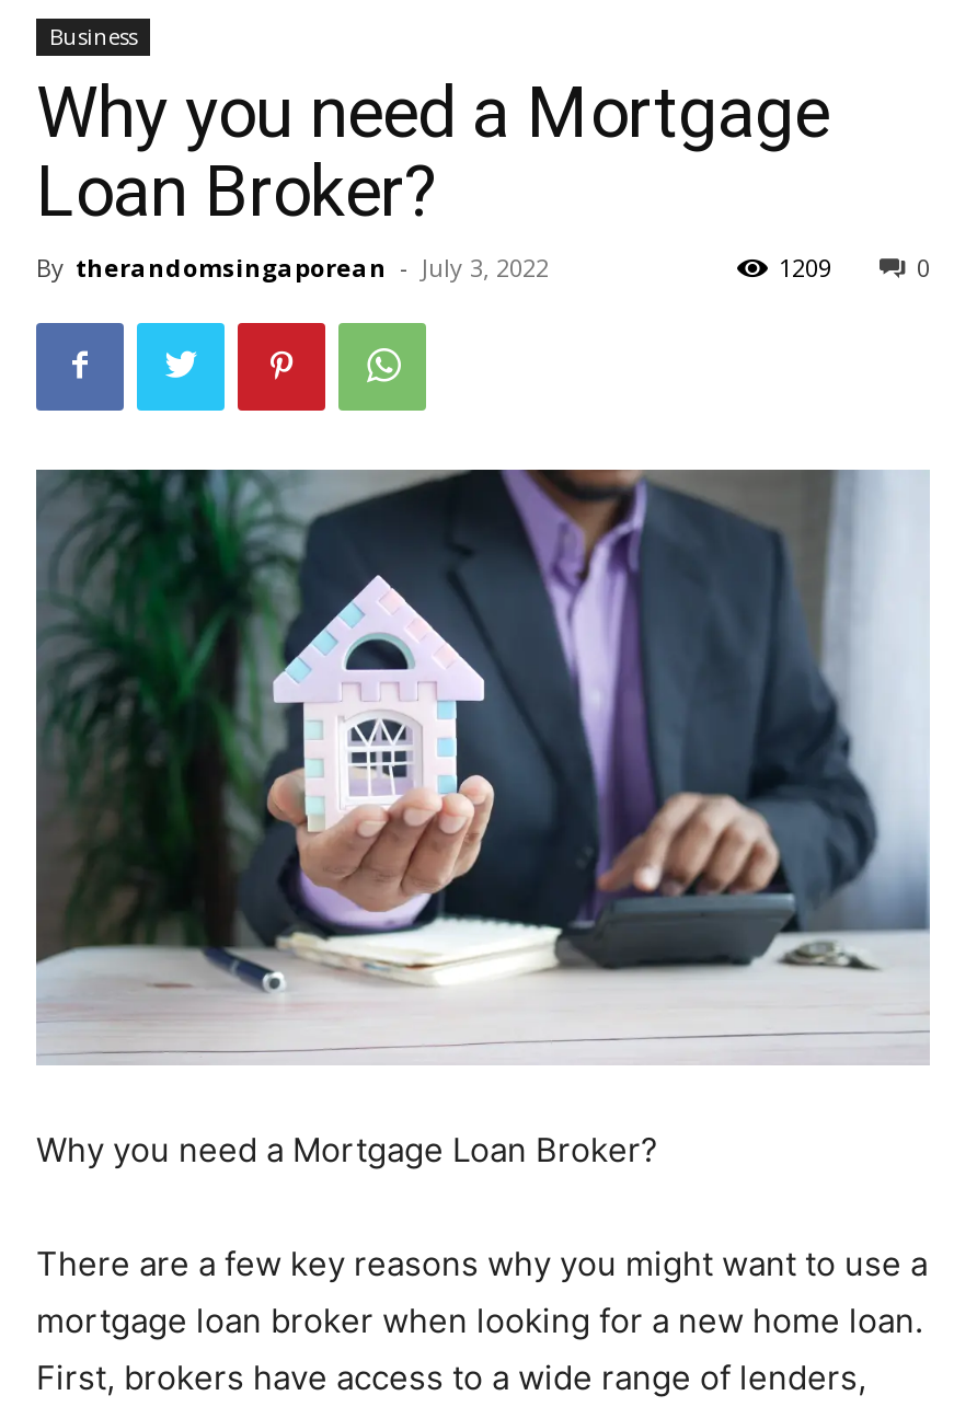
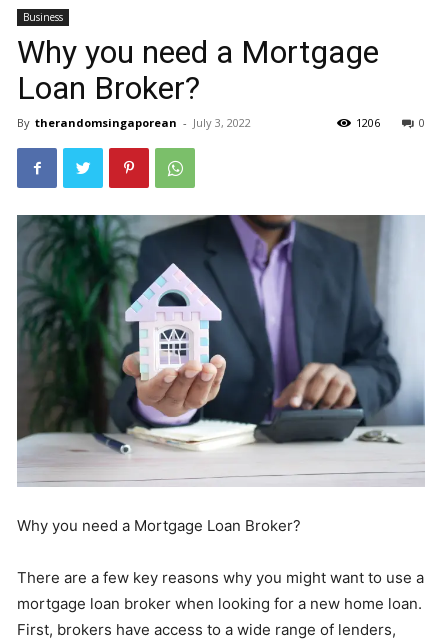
- 1209
+ 1206
